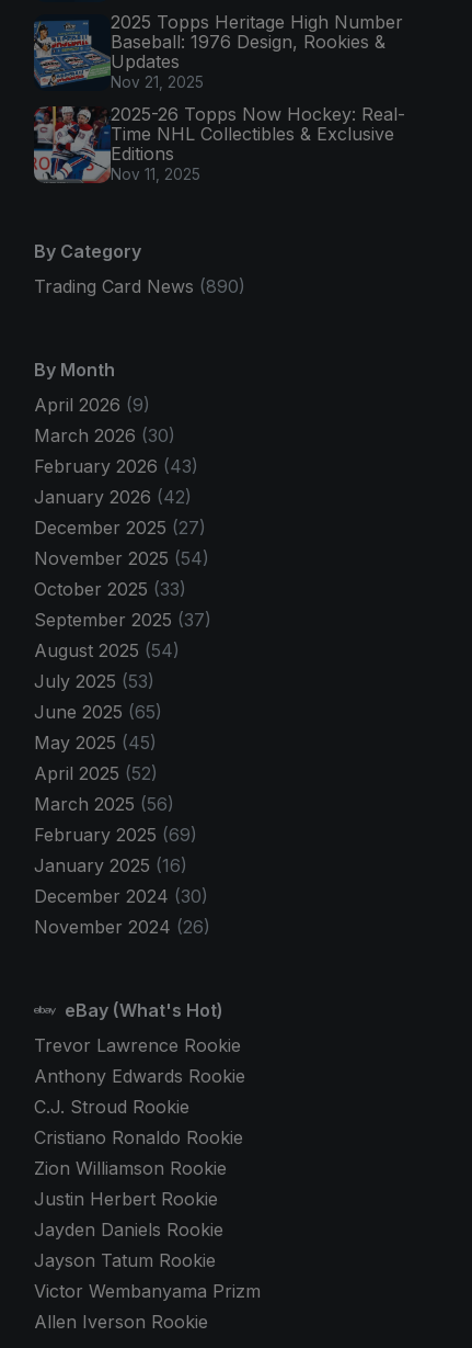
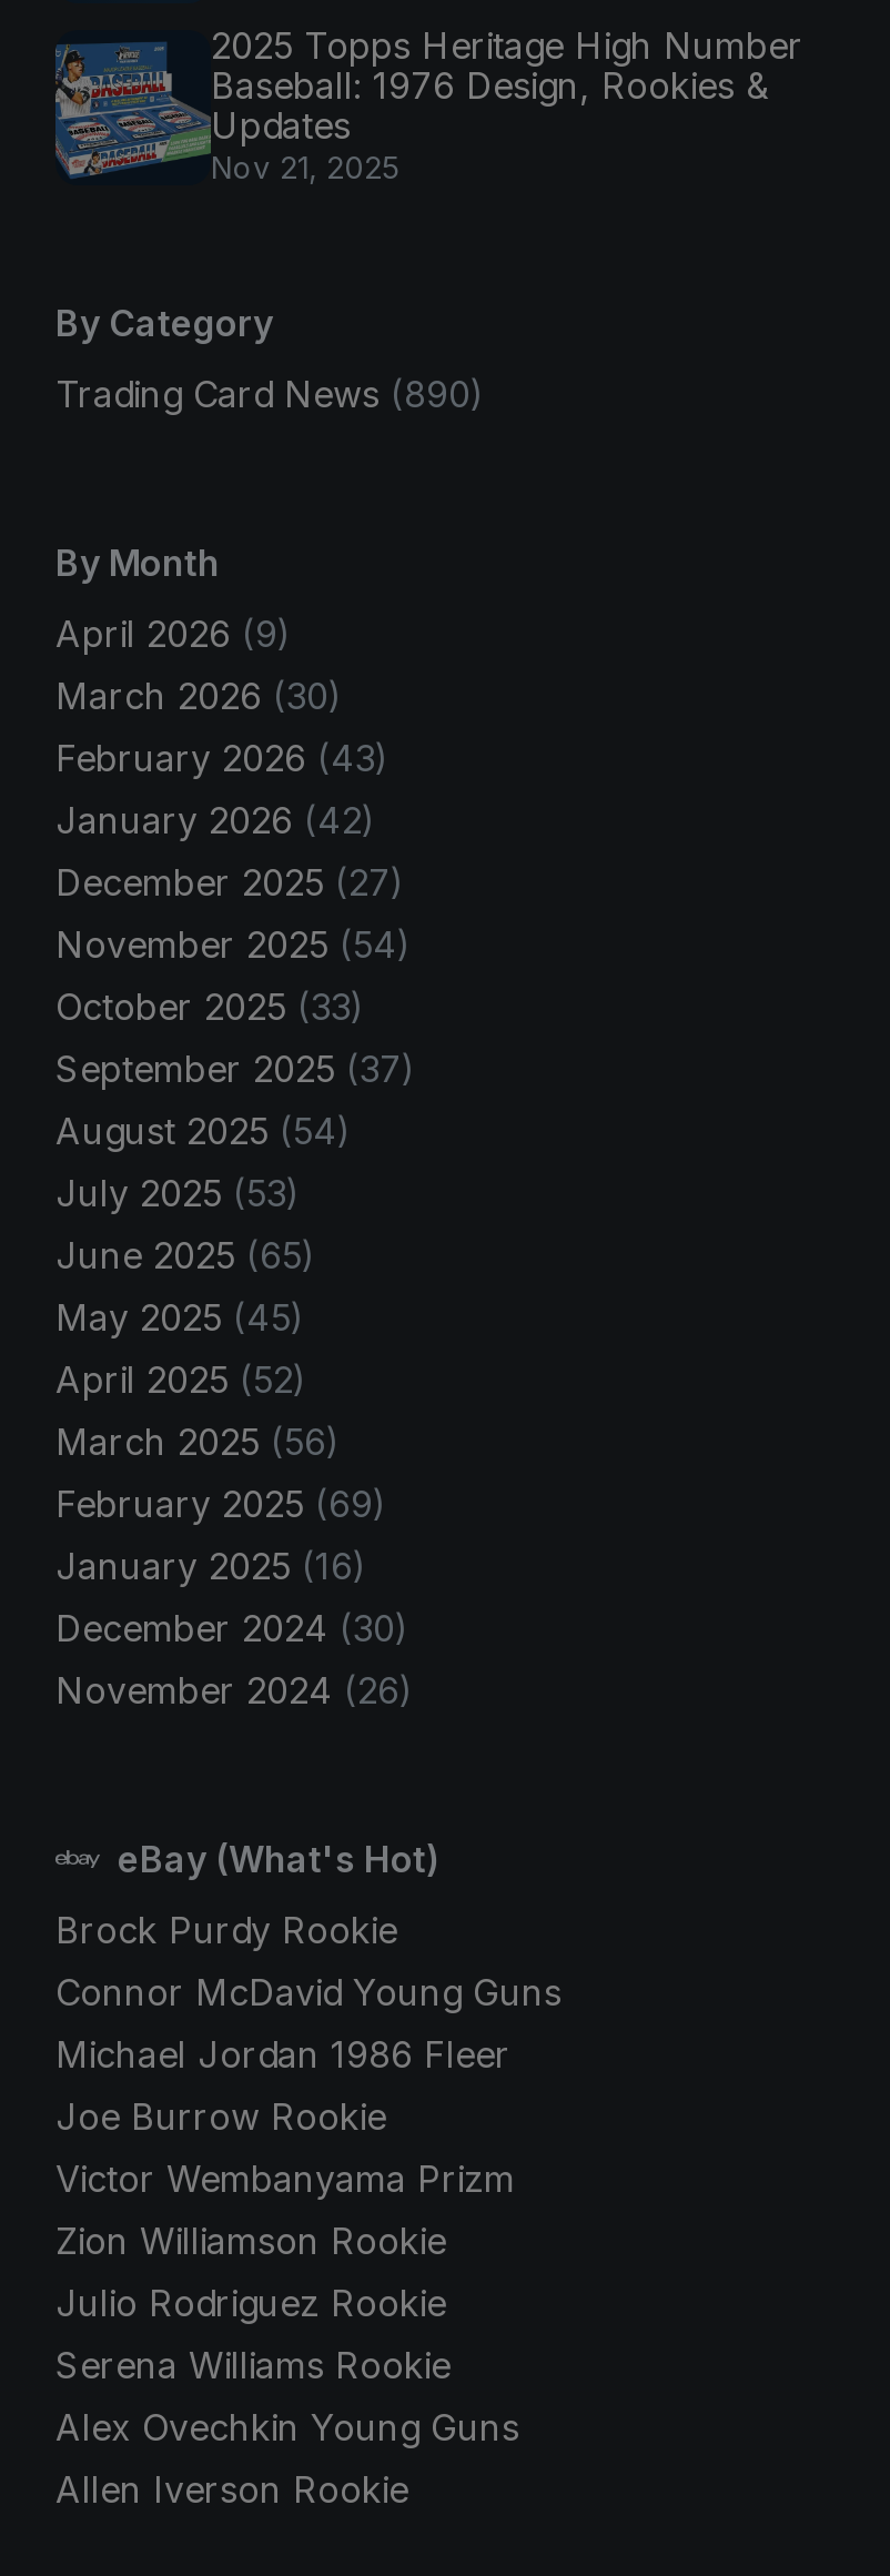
- [image]
- 2025-26 Topps Now Hockey: Real-
- Time NHL Collectibles & Exclusive
- Editions
- Nov 11, 2025

- Trevor Lawrence Rookie
- Anthony Edwards Rookie
- C.J. Stroud Rookie
- Cristiano Ronaldo Rookie
+ Brock Purdy Rookie
+ Connor McDavid Young Guns
+ Michael Jordan 1986 Fleer
+ Joe Burrow Rookie

- Justin Herbert Rookie
- Jayden Daniels Rookie
- Jayson Tatum Rookie
+ Julio Rodriguez Rookie
+ Serena Williams Rookie
+ Alex Ovechkin Young Guns

moved up: Victor Wembanyama Prizm
